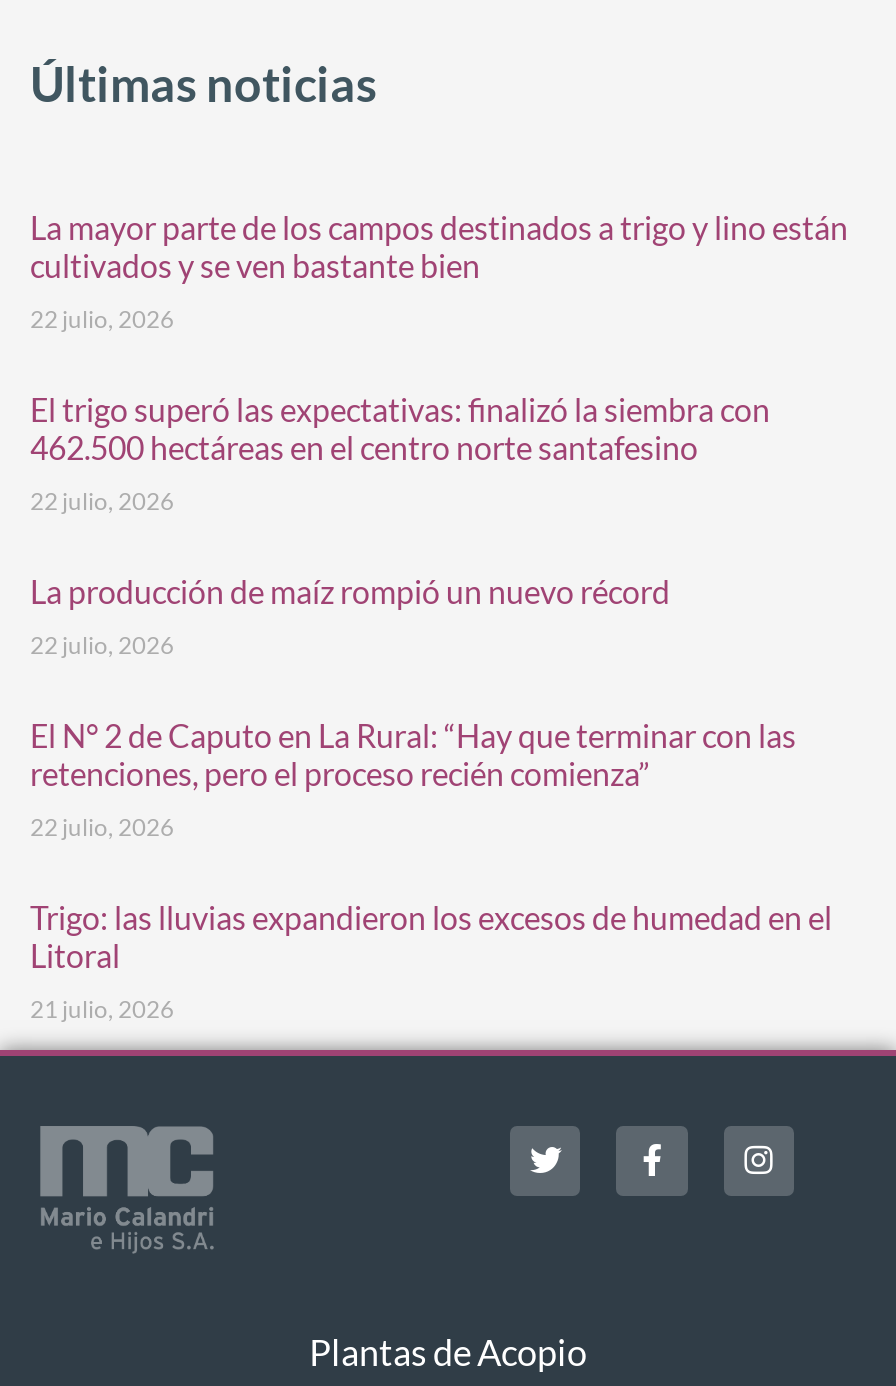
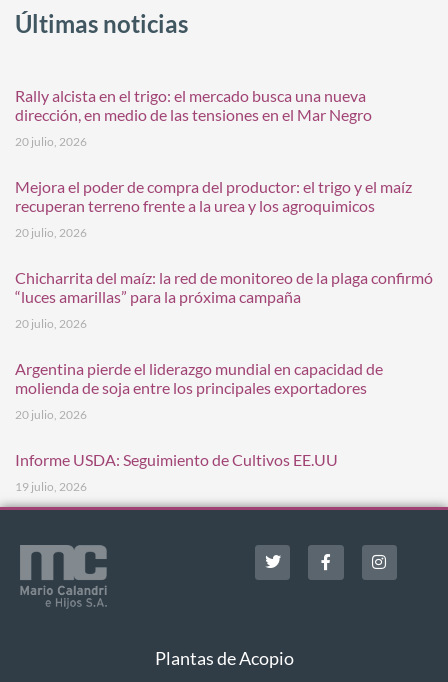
- La mayor parte de los campos destinados a trigo y lino están
- cultivados y se ven bastante bien
+ Rally alcista en el trigo: el mercado busca una nueva
+ dirección, en medio de las tensiones en el Mar Negro

- 22 julio, 2026
+ 20 julio, 2026

- El trigo superó las expectativas: finalizó la siembra con
- 462.500 hectáreas en el centro norte santafesino
+ Mejora el poder de compra del productor: el trigo y el maíz
+ recuperan terreno frente a la urea y los agroquimicos

- 22 julio, 2026
+ 20 julio, 2026

- La producción de maíz rompió un nuevo récord
+ Chicharrita del maíz: la red de monitoreo de la plaga confirmó
+ “luces amarillas” para la próxima campaña

- 22 julio, 2026
+ 20 julio, 2026

- El N° 2 de Caputo en La Rural: “Hay que terminar con las
- retenciones, pero el proceso recién comienza”
+ Argentina pierde el liderazgo mundial en capacidad de
+ molienda de soja entre los principales exportadores

- 22 julio, 2026
+ 20 julio, 2026

- Trigo: las lluvias expandieron los excesos de humedad en el
- Litoral
+ Informe USDA: Seguimiento de Cultivos EE.UU

- 21 julio, 2026
+ 19 julio, 2026
